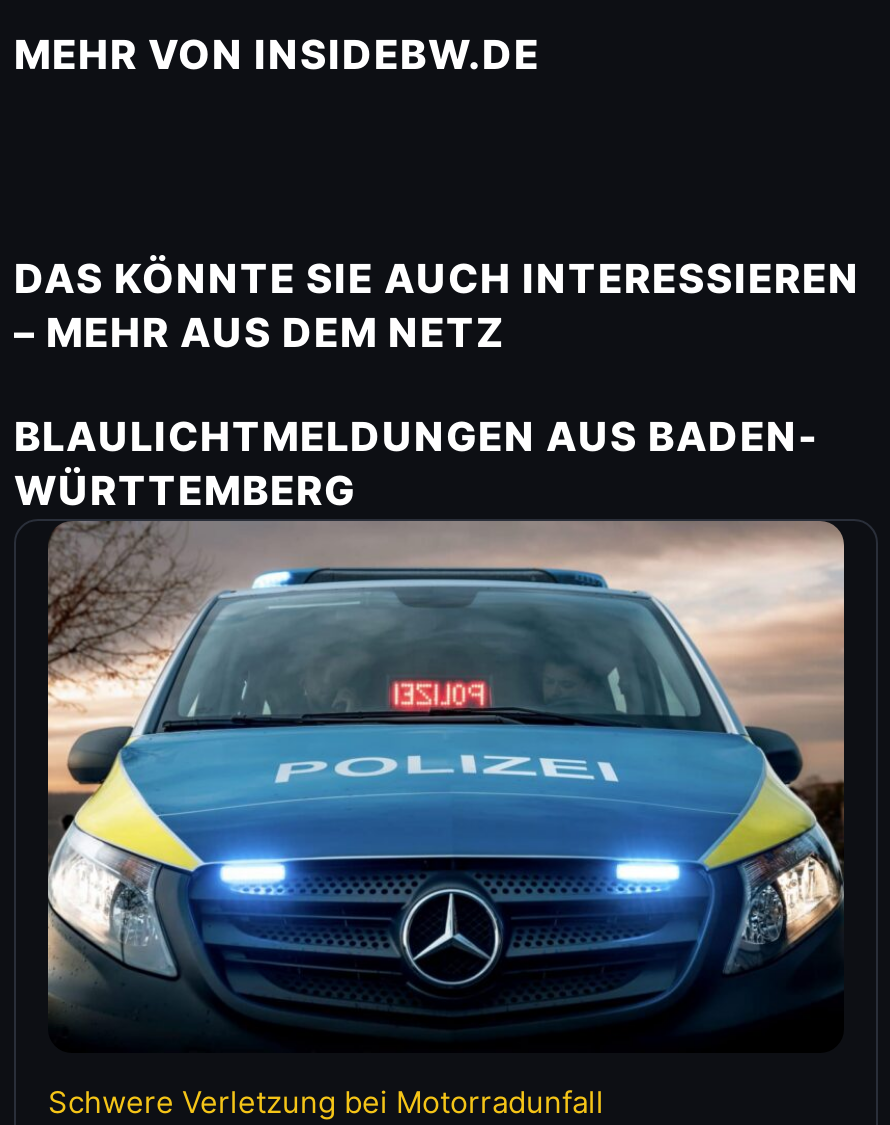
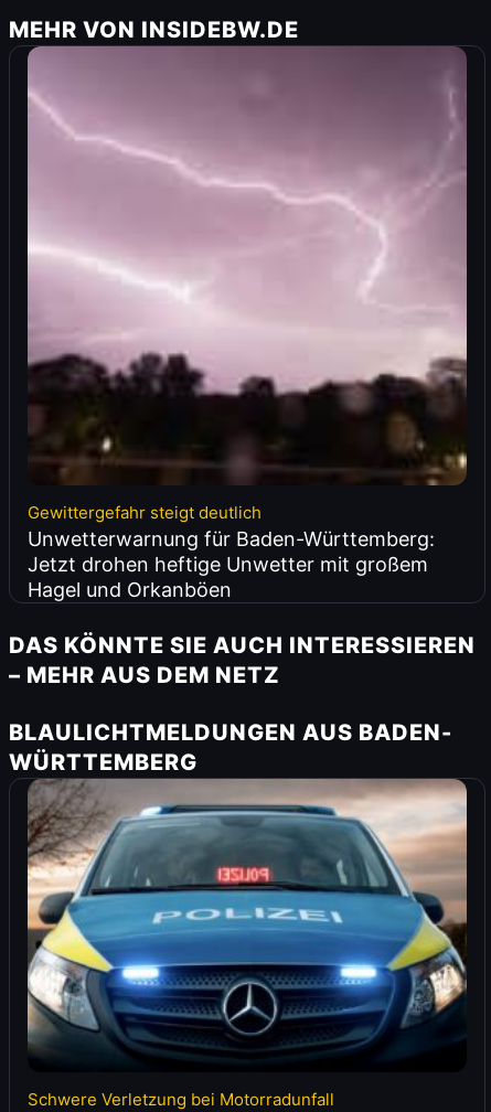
+ [image]
+ Gewittergefahr steigt deutlich
+ Unwetterwarnung für Baden-Württemberg:
+ Jetzt drohen heftige Unwetter mit großem
+ Hagel und Orkanböen
